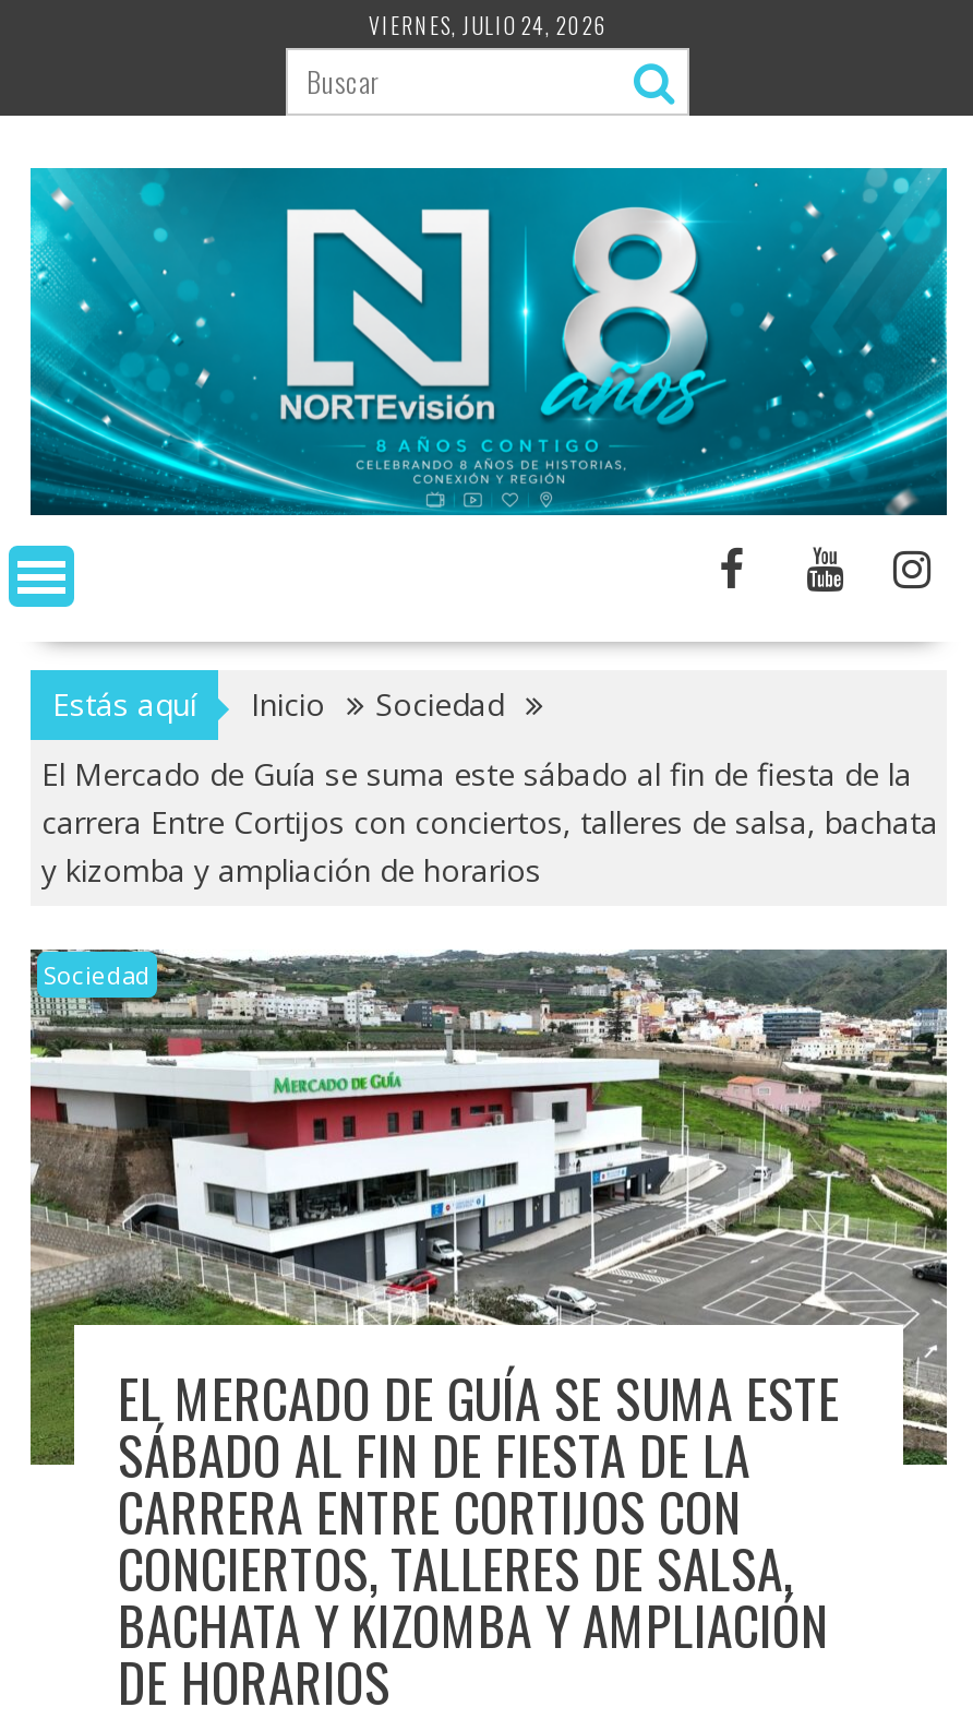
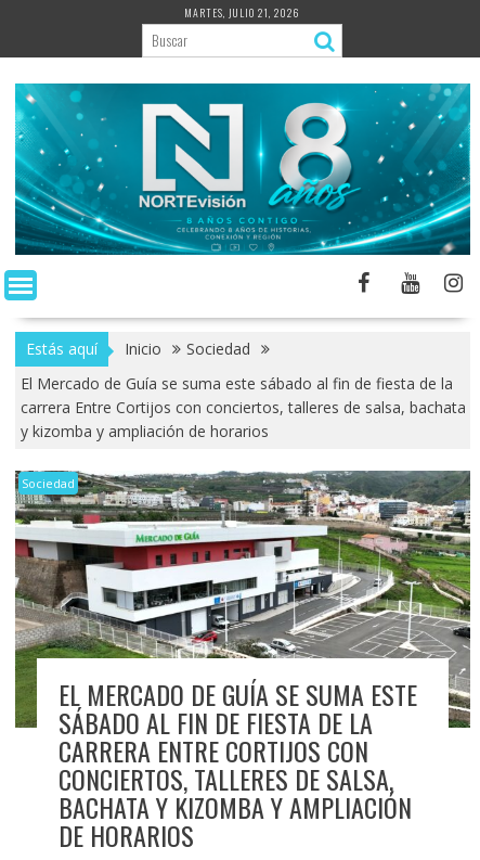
- VIERNES, JULIO 24, 2026
+ MARTES, JULIO 21, 2026
